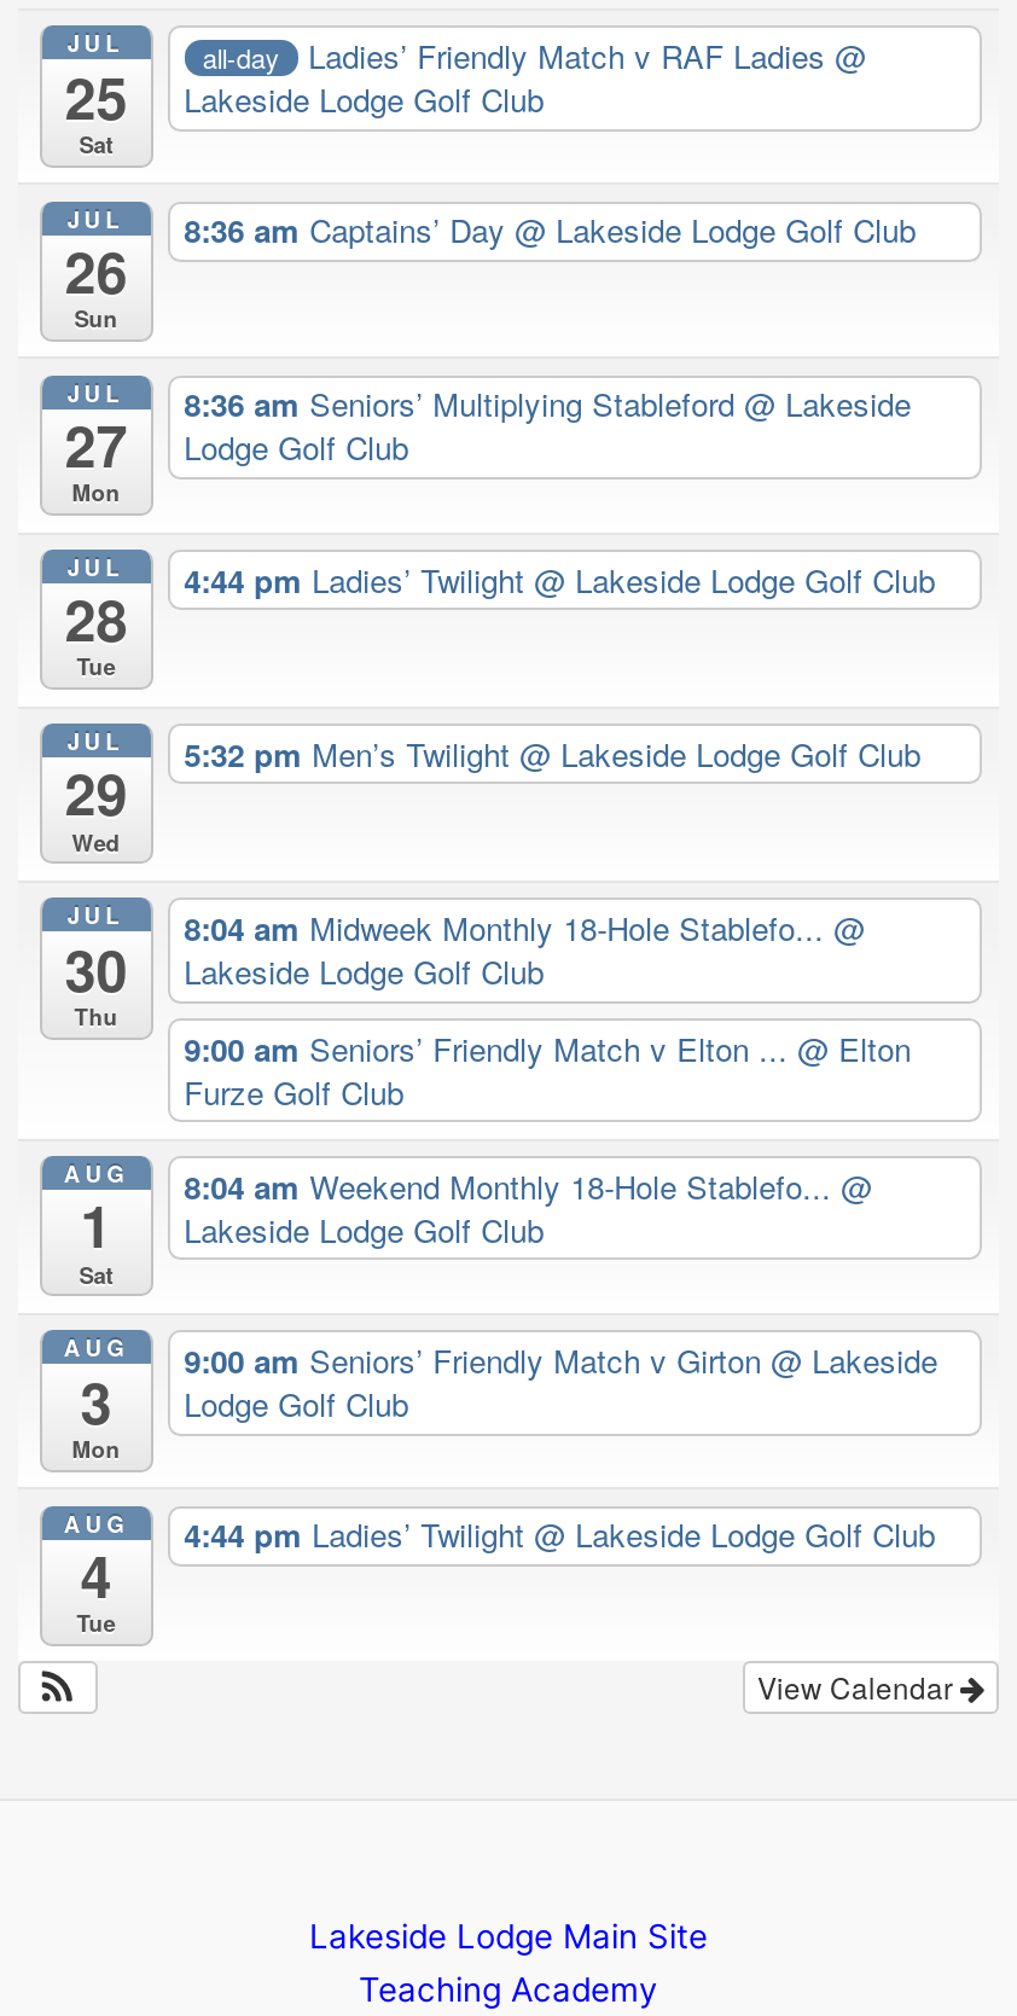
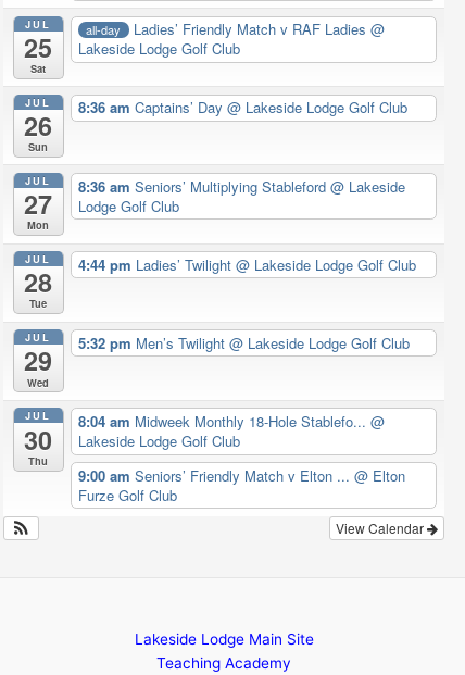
- AUG
- 1
- Sat

- 8:04 am Weekend Monthly 18-Hole Stablefo... @
- Lakeside Lodge Golf Club
- AUG
- 3
- Mon

- 9:00 am Seniors’ Friendly Match v Girton @ Lakeside
- Lodge Golf Club
- AUG
- 4
- Tue

- 4:44 pm Ladies’ Twilight @ Lakeside Lodge Golf Club
